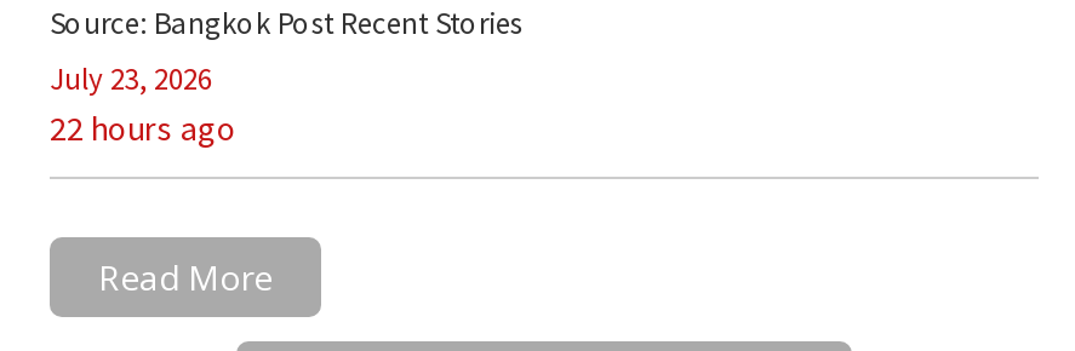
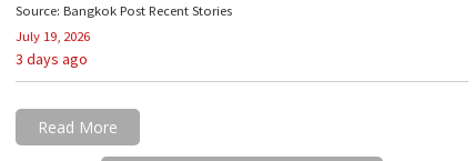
- July 23, 2026
+ July 19, 2026

- 22 hours ago
+ 3 days ago
